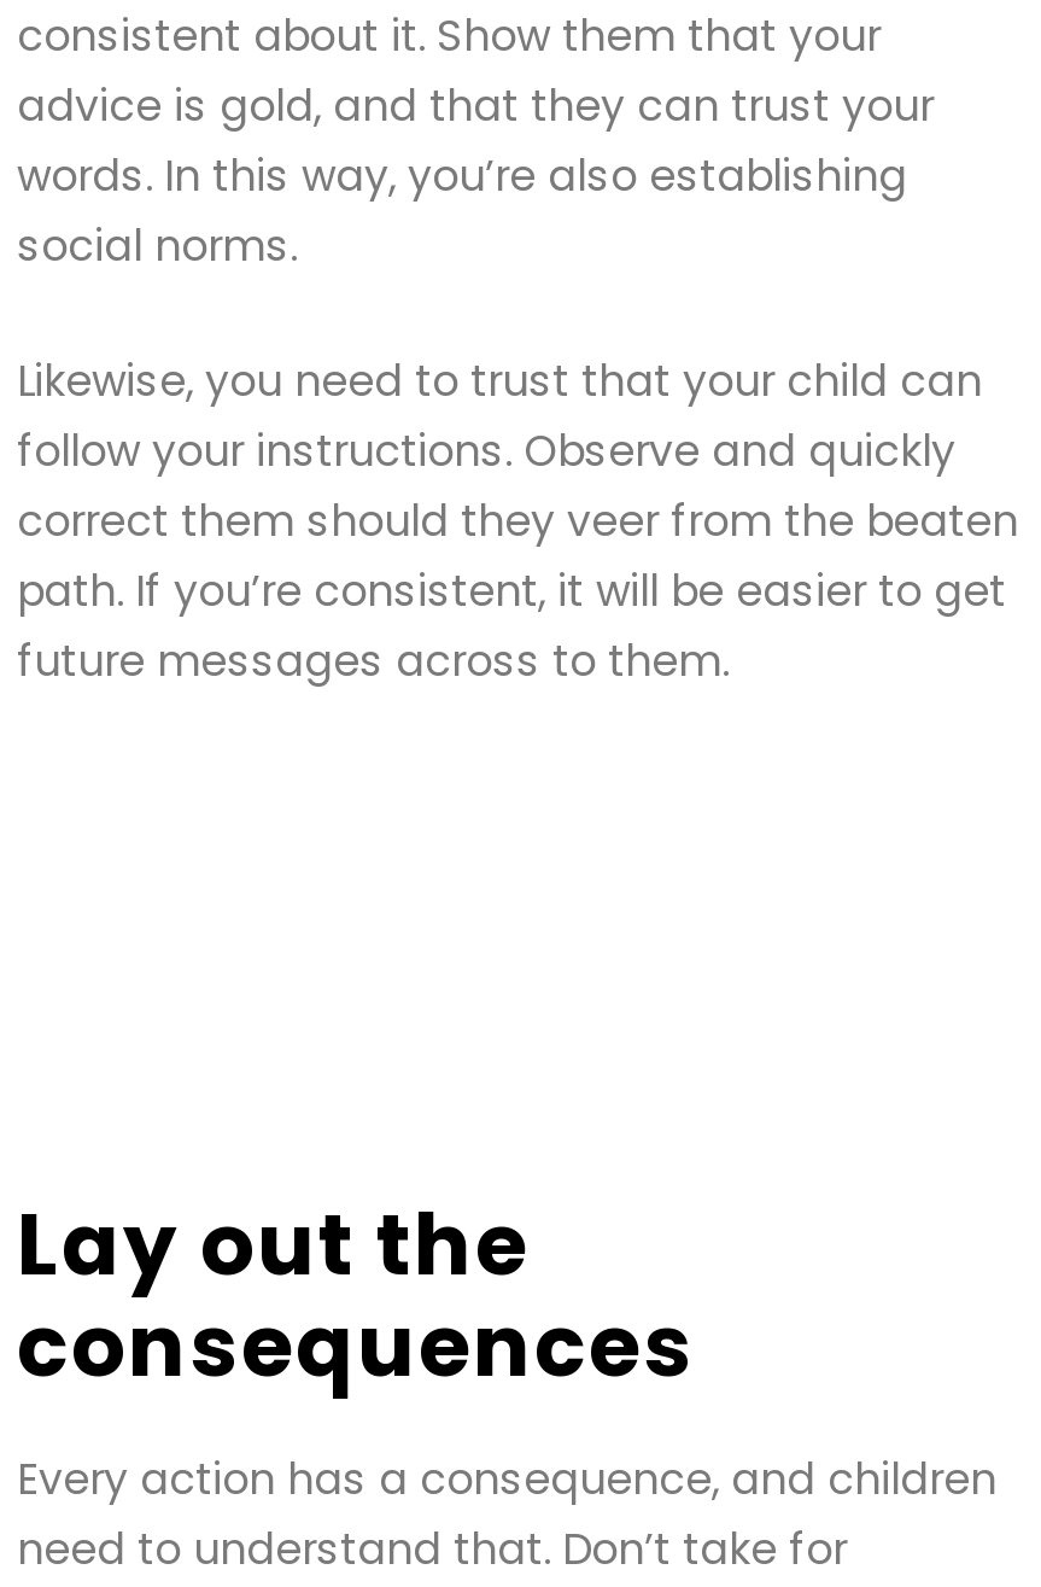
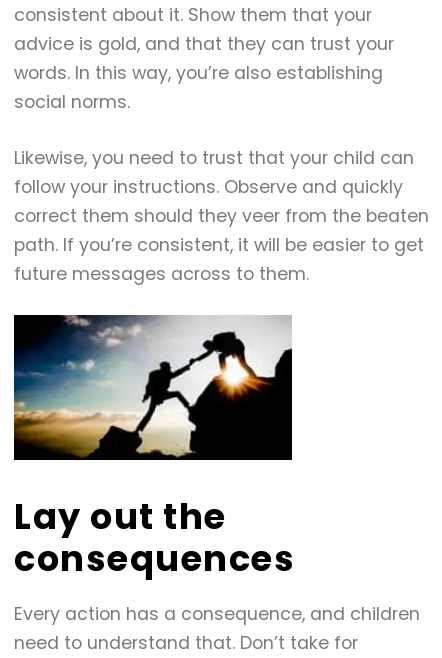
+ [image]
